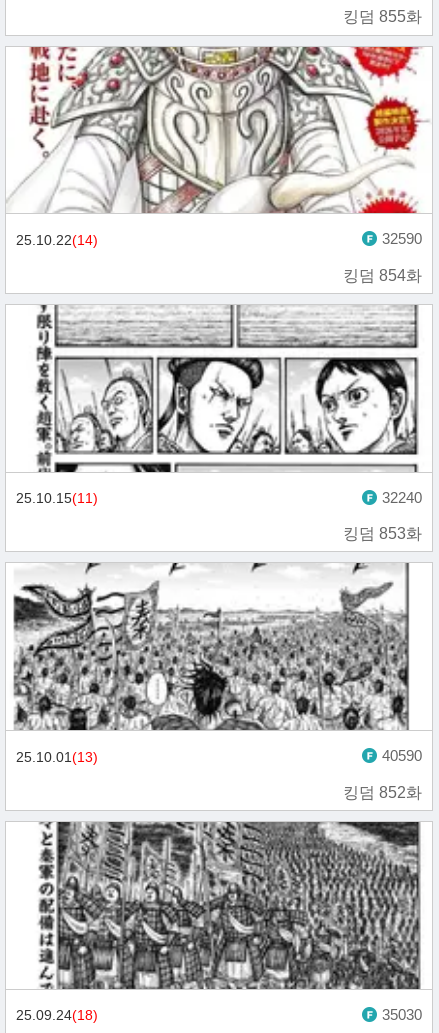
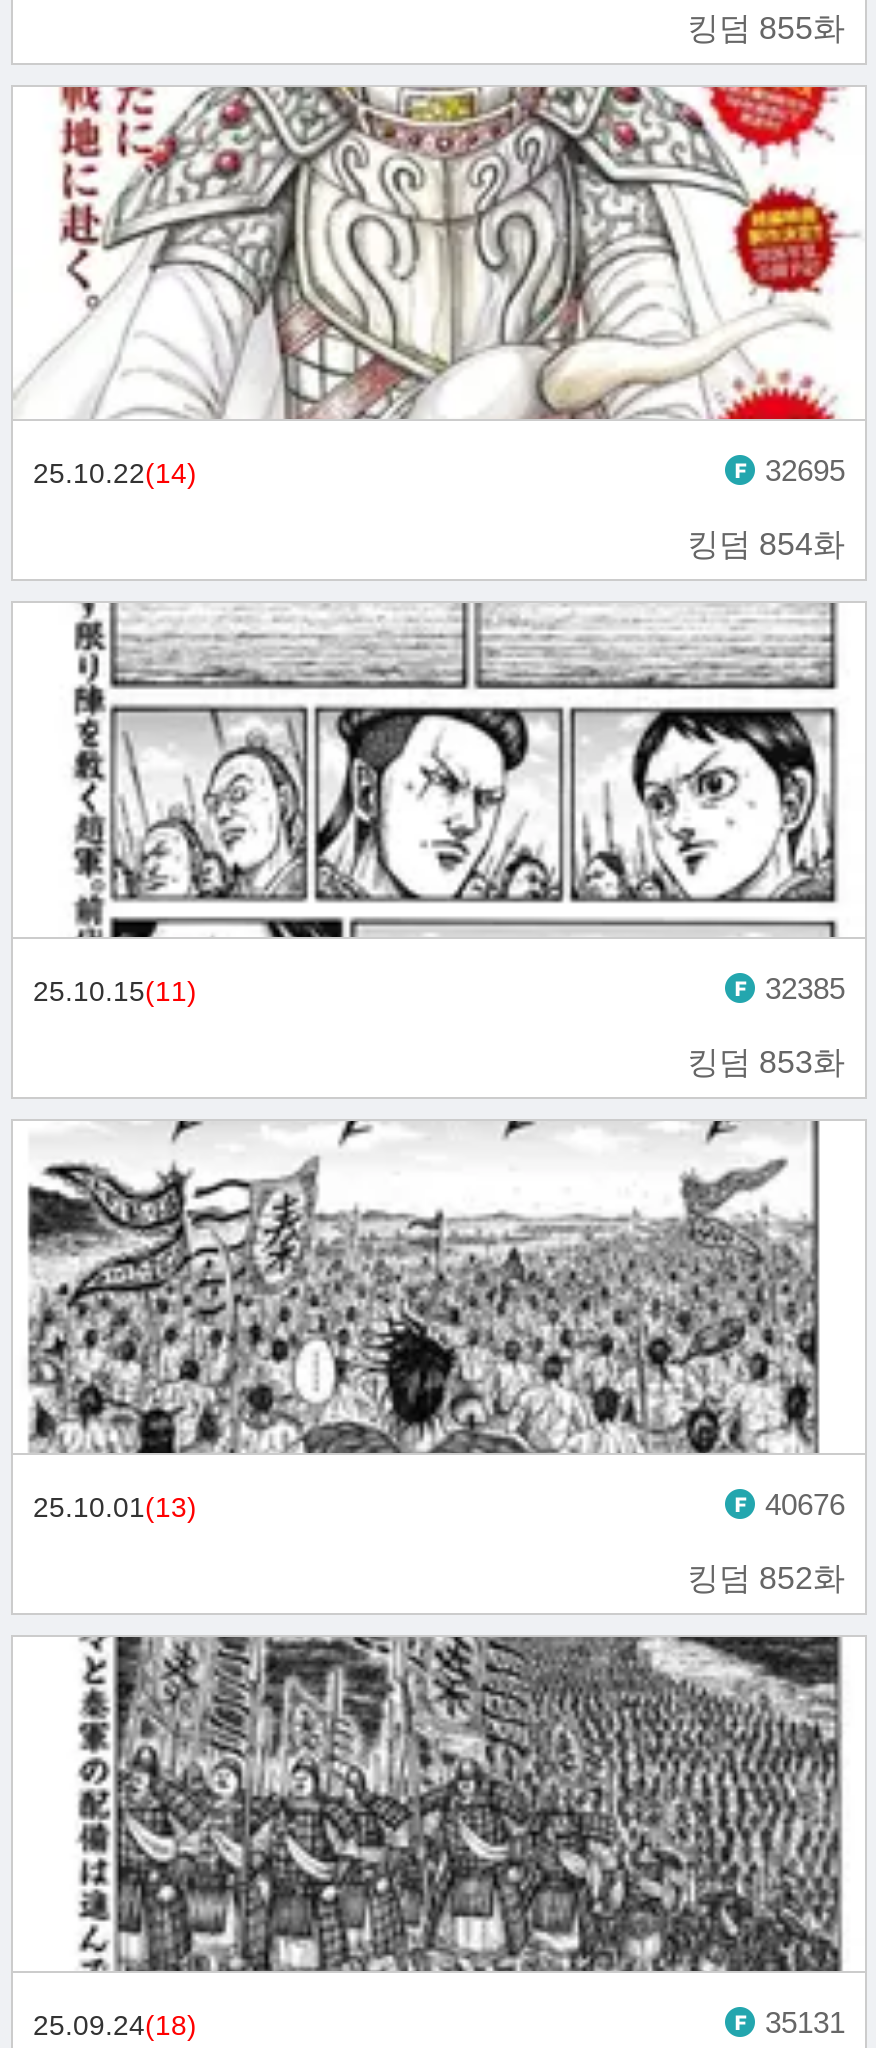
- 32590
+ 32695

- 32240
+ 32385

- 40590
+ 40676

- 35030
+ 35131
